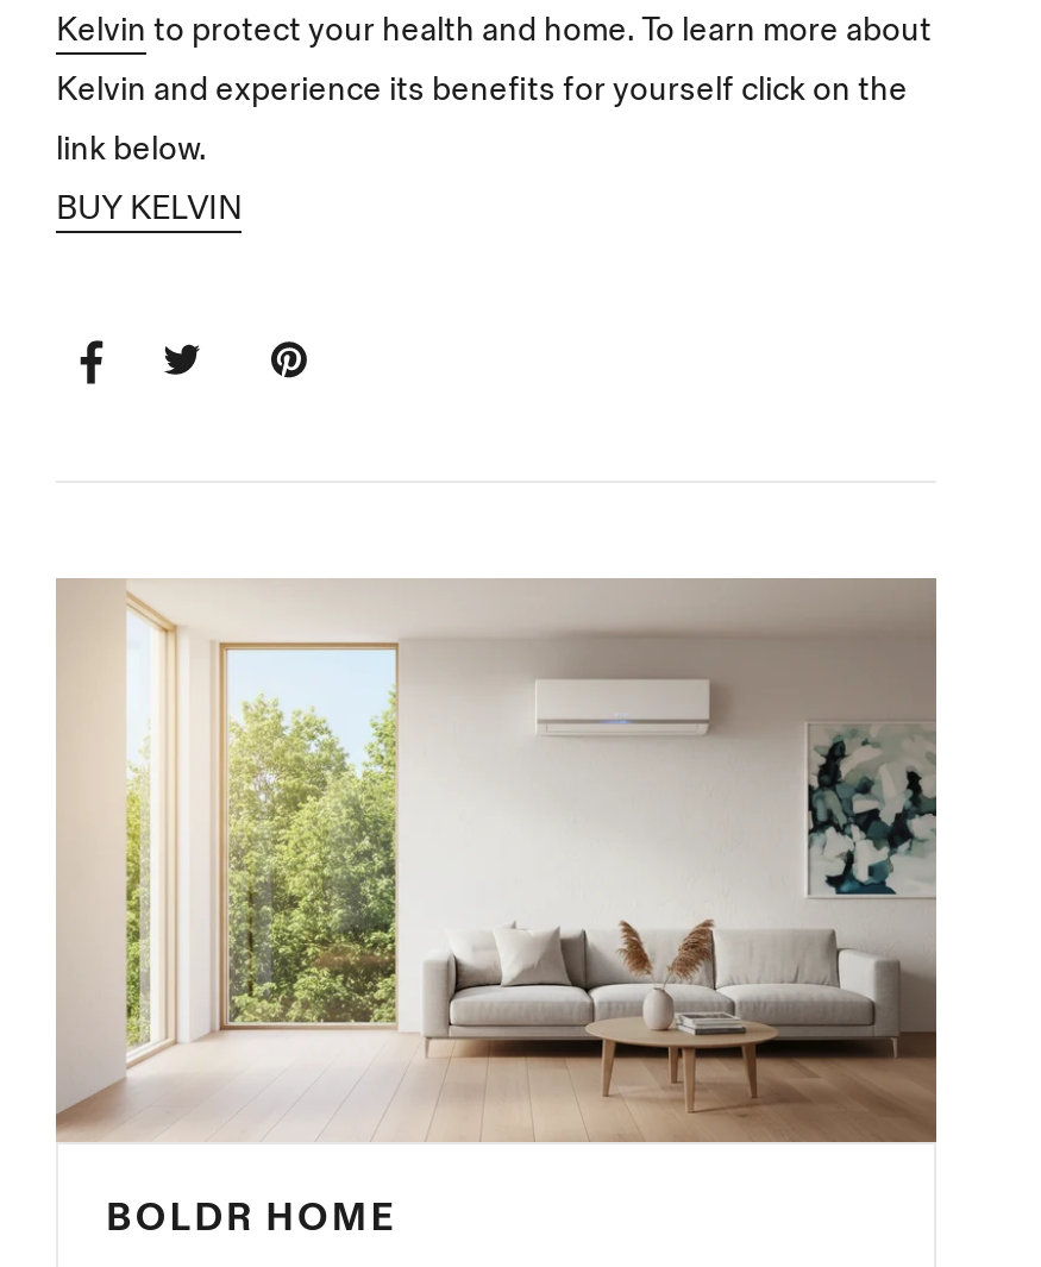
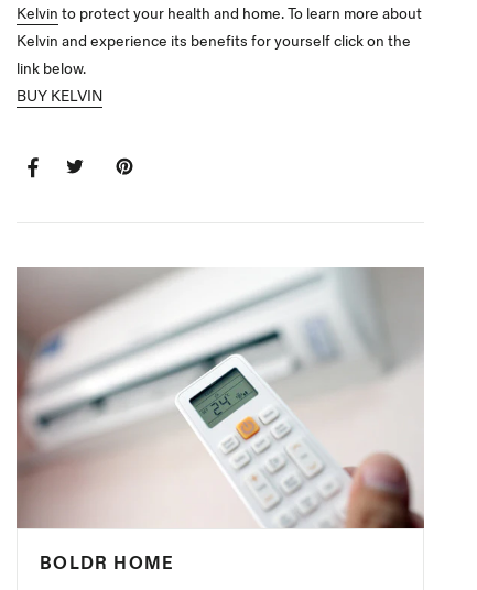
- [image]
+ [image]
